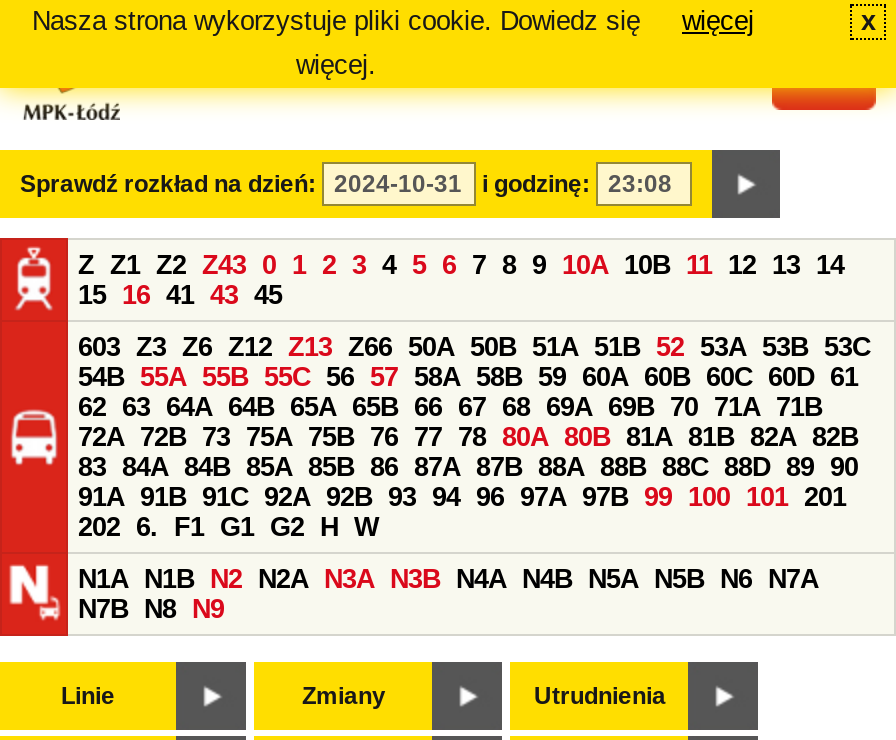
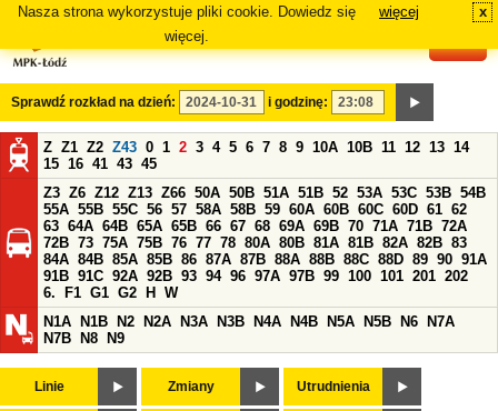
- 603 Z3 Z6 Z12 Z13 Z66 50A 50B 51A 51B 52 53A 53B 53C
- 54B 55A 55B 55C 56 57 58A 58B 59 60A 60B 60C 60D 61
- 62 63 64A 64B 65A 65B 66 67 68 69A 69B 70 71A 71B
- 72A 72B 73 75A 75B 76 77 78 80A 80B 81A 81B 82A 82B
- 83 84A 84B 85A 85B 86 87A 87B 88A 88B 88C 88D 89 90
- 91A 91B 91C 92A 92B 93 94 96 97A 97B 99 100 101 201
- 202 6. F1 G1 G2 H W
+ Z3 Z6 Z12 Z13 Z66 50A 50B 51A 51B 52 53A 53C 53B 54B
+ 55A 55B 55C 56 57 58A 58B 59 60A 60B 60C 60D 61 62
+ 63 64A 64B 65A 65B 66 67 68 69A 69B 70 71A 71B 72A
+ 72B 73 75A 75B 76 77 78 80A 80B 81A 81B 82A 82B 83
+ 84A 84B 85A 85B 86 87A 87B 88A 88B 88C 88D 89 90 91A
+ 91B 91C 92A 92B 93 94 96 97A 97B 99 100 101 201 202
+ 6. F1 G1 G2 H W
